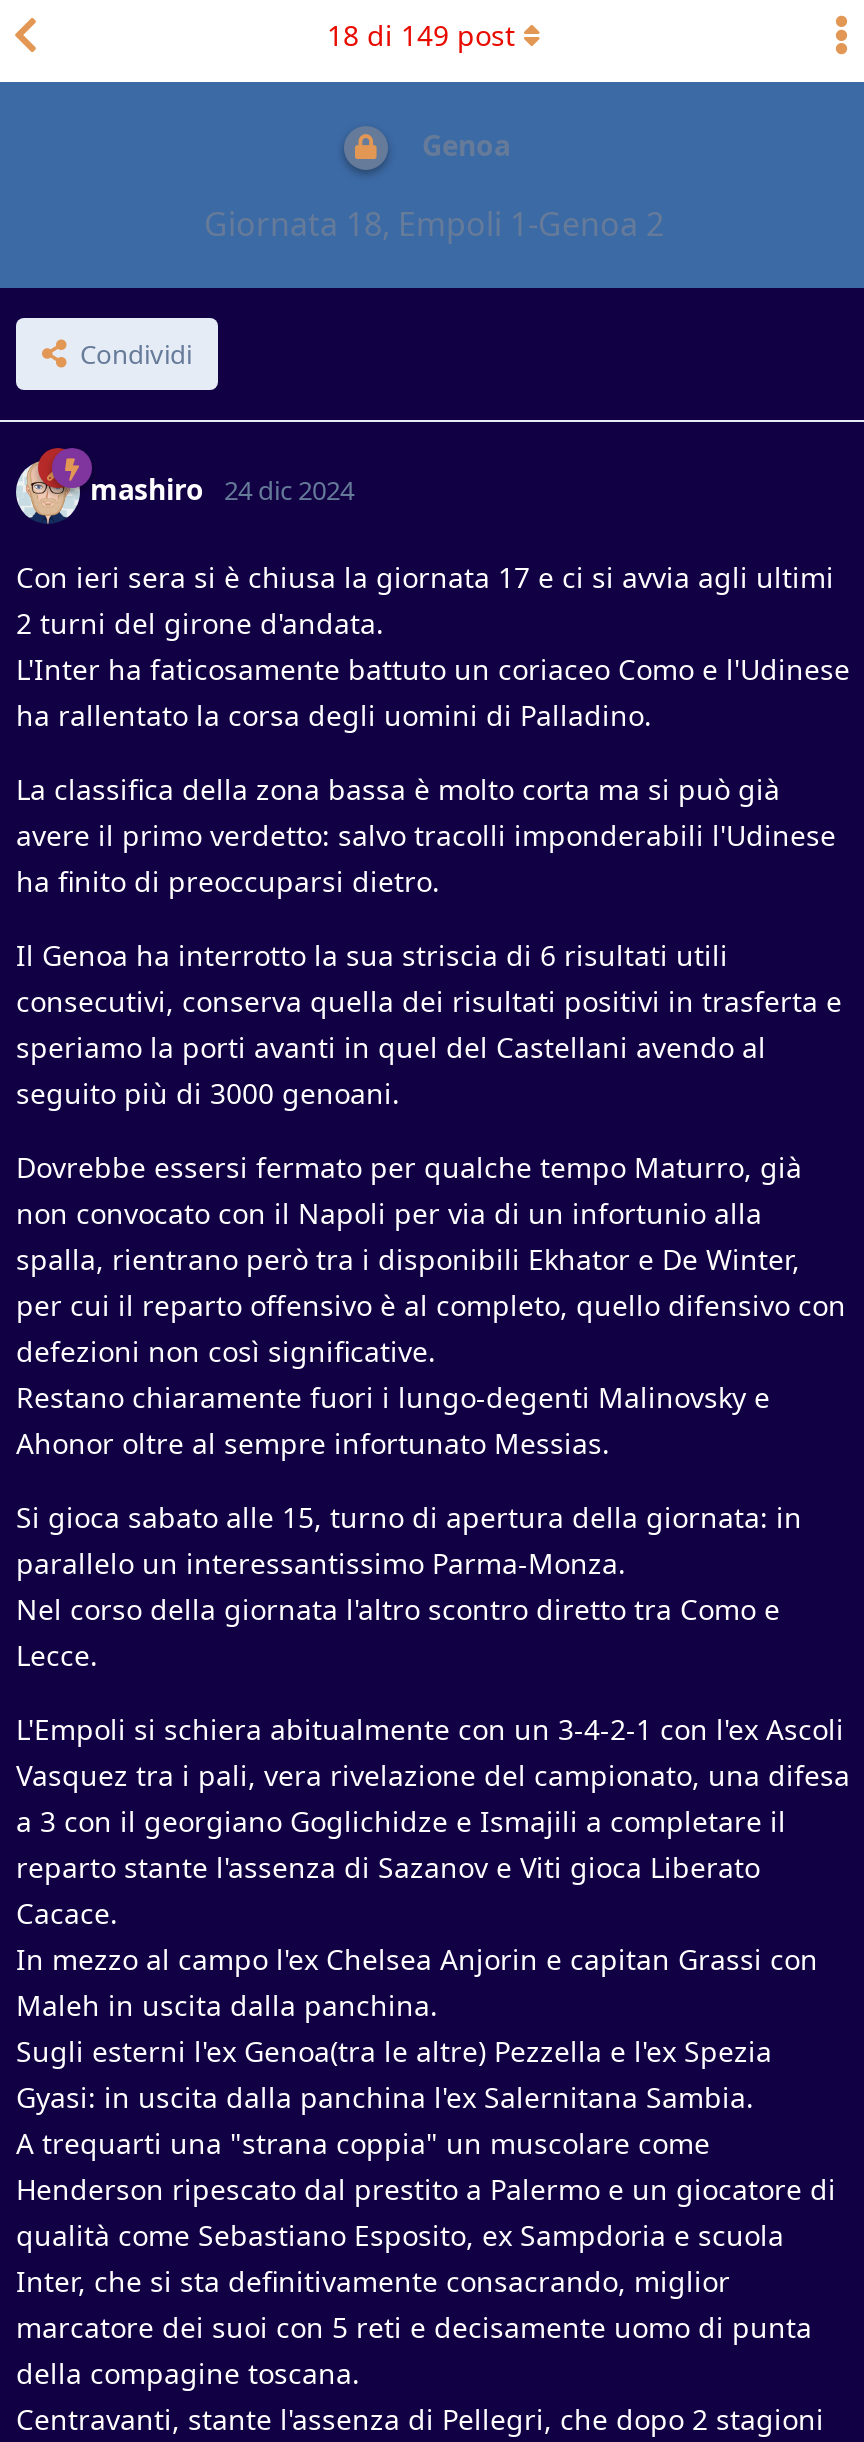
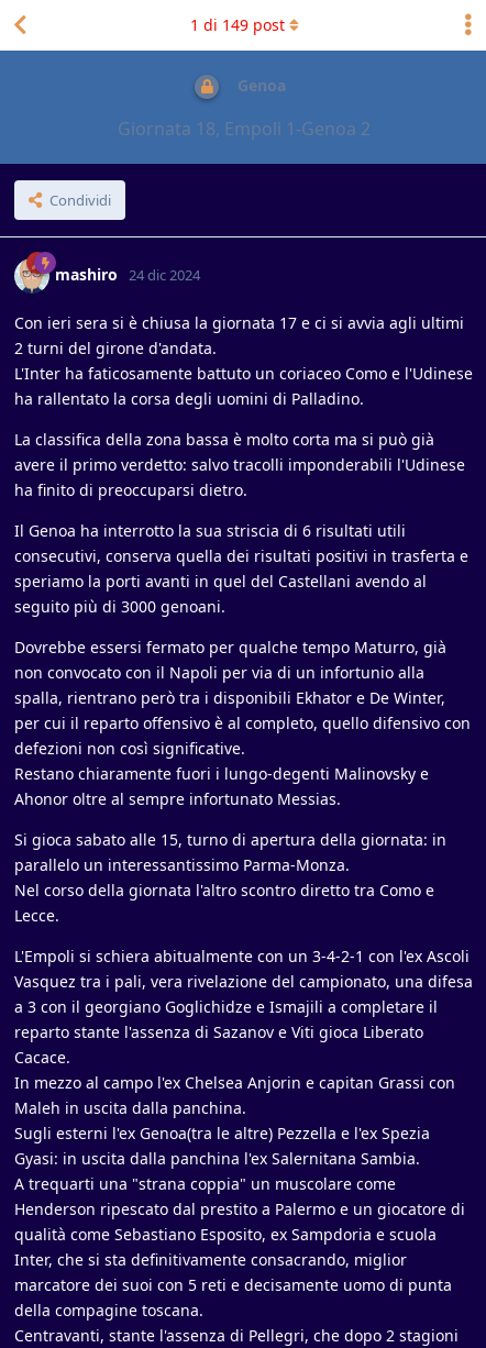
- 18 di 149 post
+ 1 di 149 post
